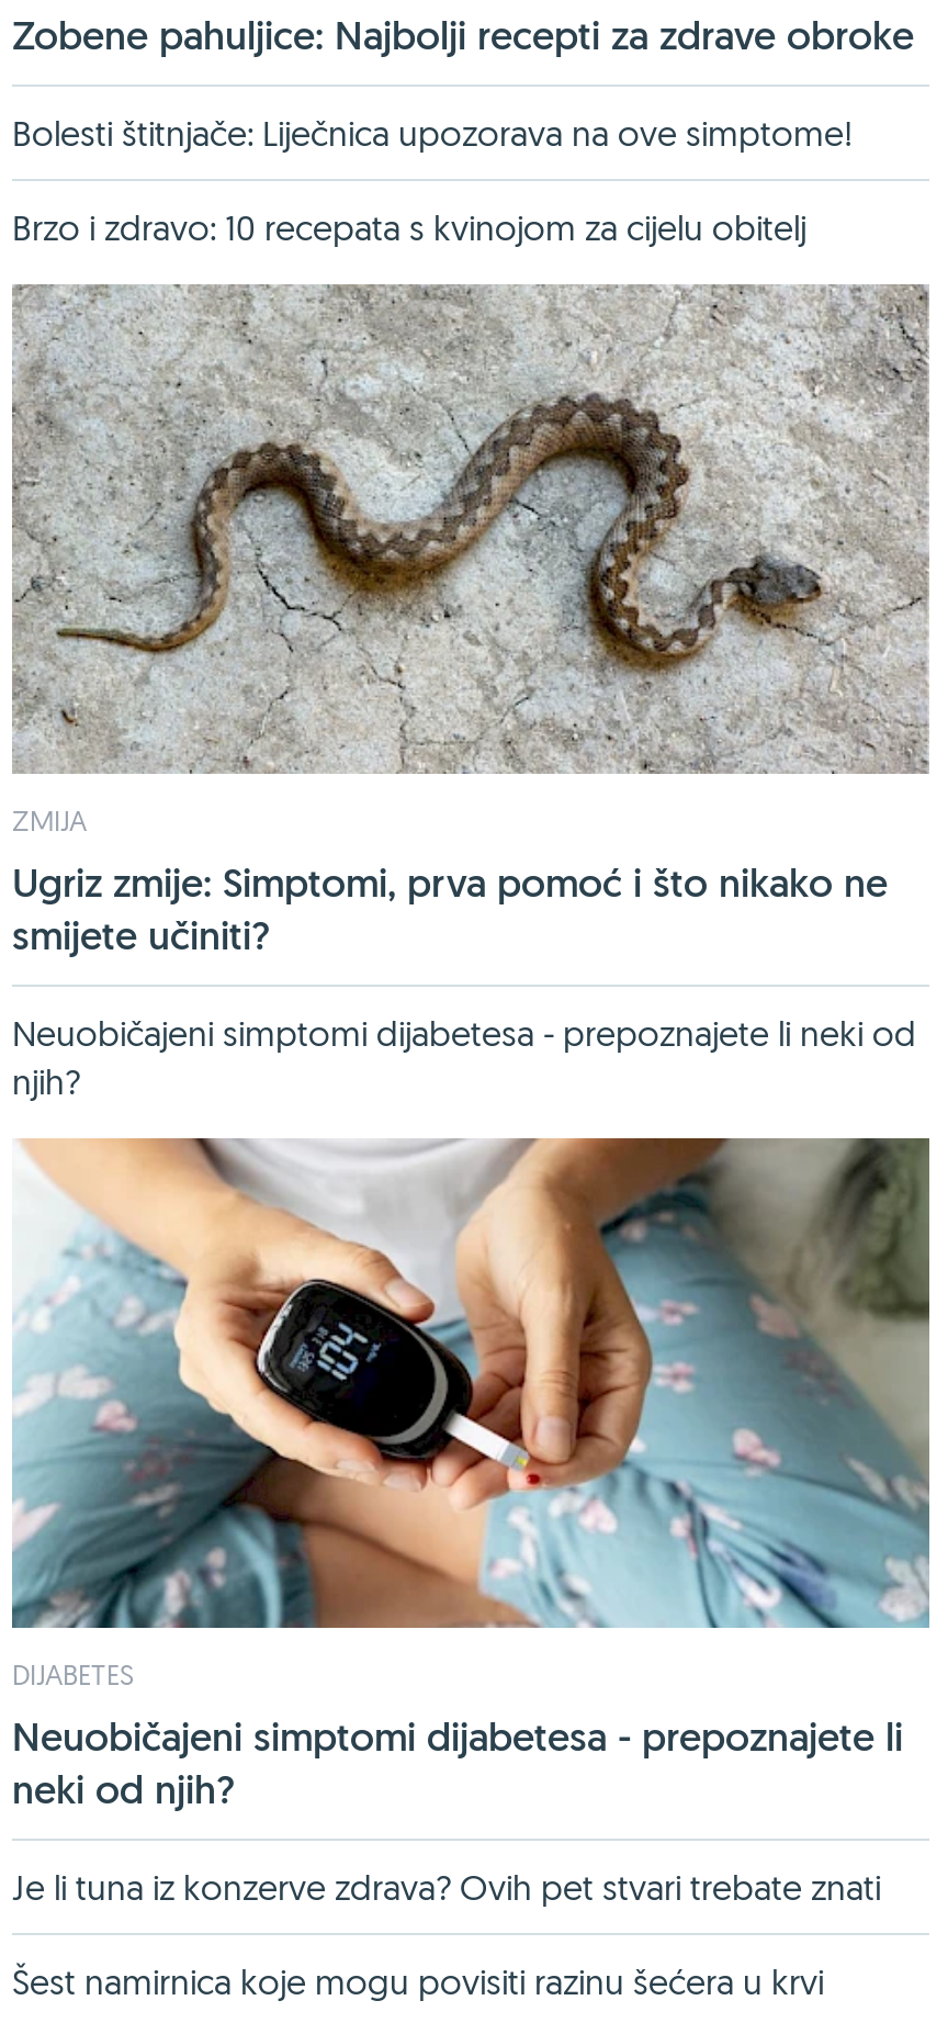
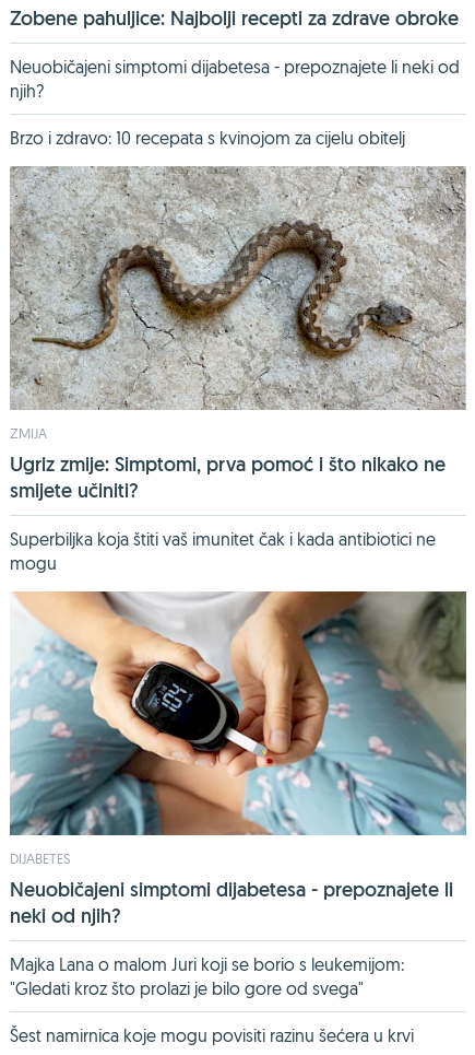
- Bolesti štitnjače: Liječnica upozorava na ove simptome!

+ Superbiljka koja štiti vaš imunitet čak i kada antibiotici ne
+ mogu

moved up: Neuobičajeni simptomi dijabetesa - prepoznajete li neki od | njih?

- Je li tuna iz konzerve zdrava? Ovih pet stvari trebate znati
+ Majka Lana o malom Juri koji se borio s leukemijom:
+ "Gledati kroz što prolazi je bilo gore od svega"
